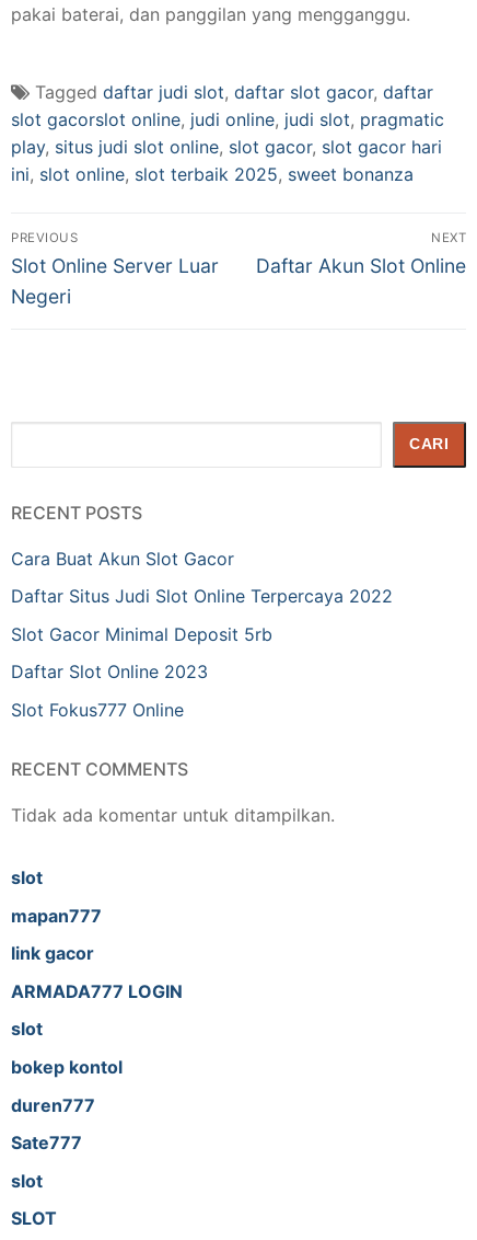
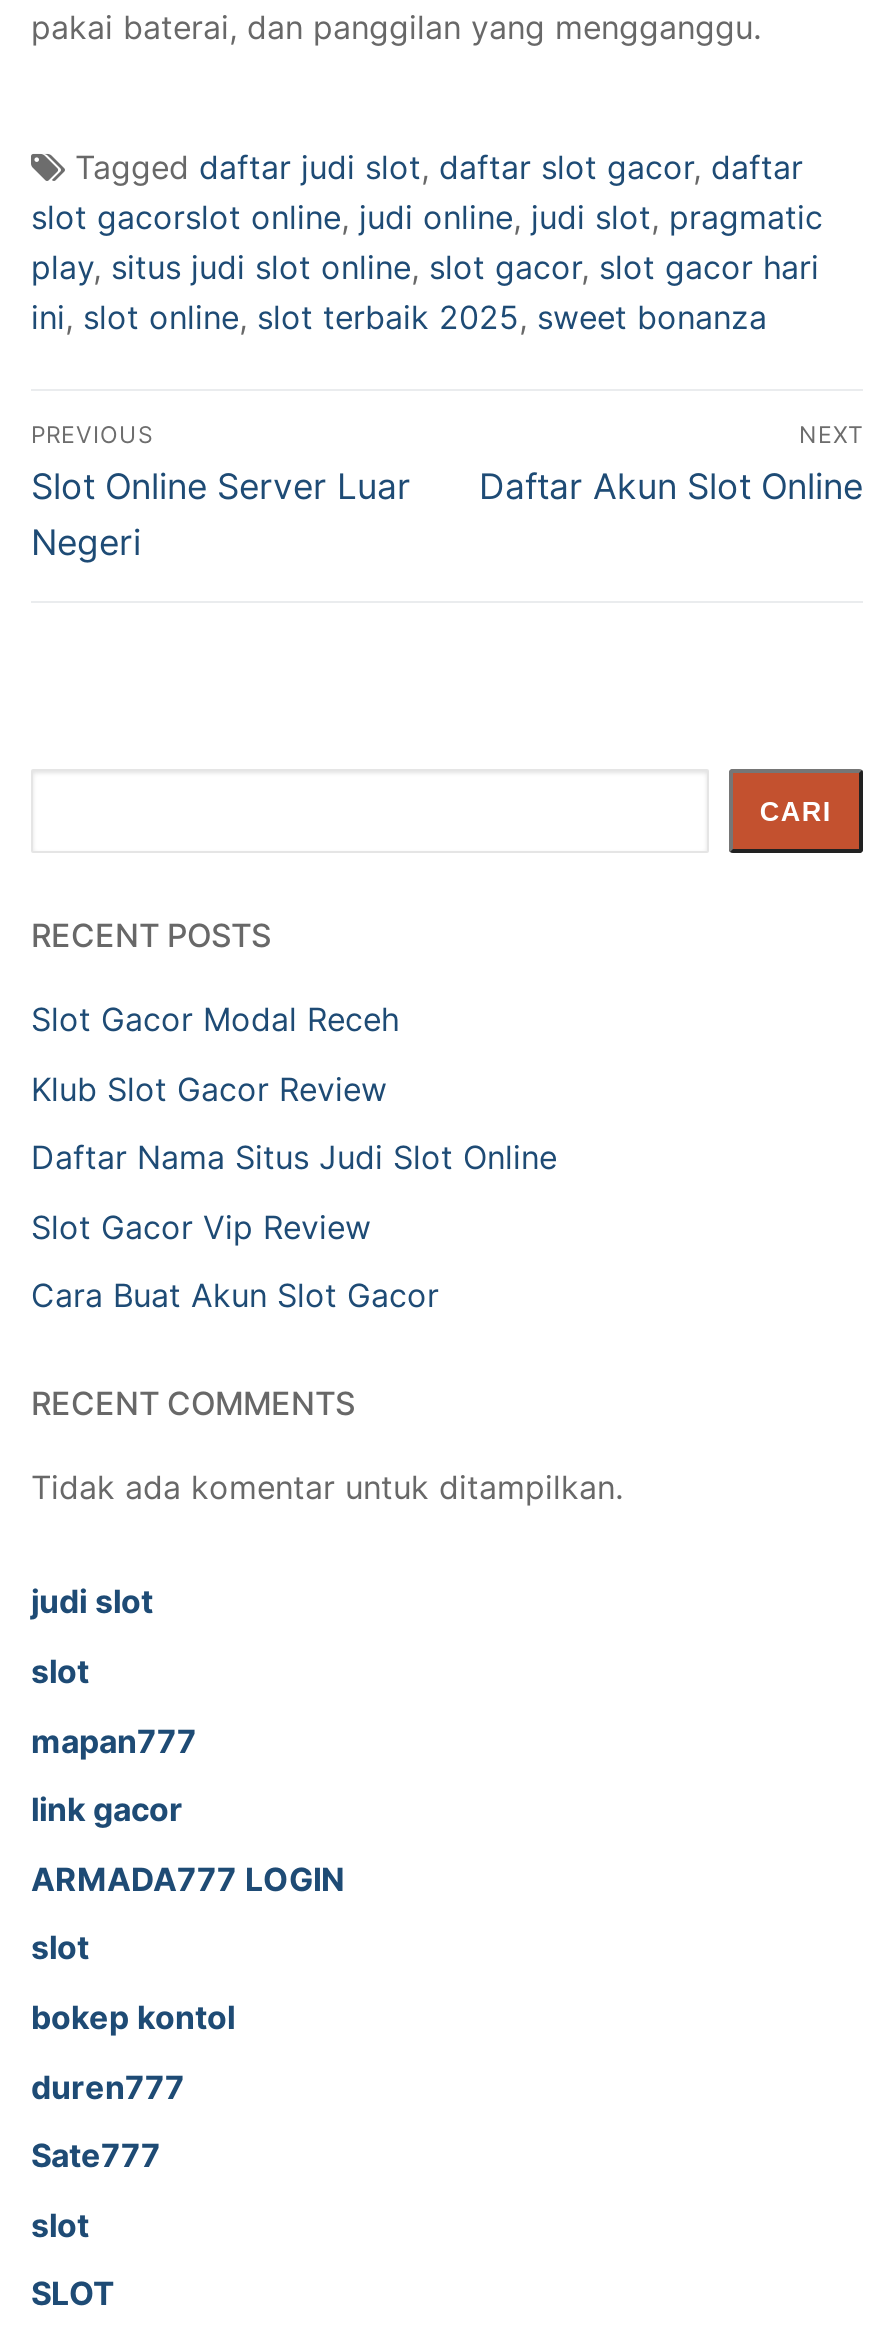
+ Slot Gacor Modal Receh
+ Klub Slot Gacor Review
+ Daftar Nama Situs Judi Slot Online
+ Slot Gacor Vip Review

moved down: Cara Buat Akun Slot Gacor

- Daftar Situs Judi Slot Online Terpercaya 2022
- Slot Gacor Minimal Deposit 5rb
- Daftar Slot Online 2023
- Slot Fokus777 Online

+ judi slot
